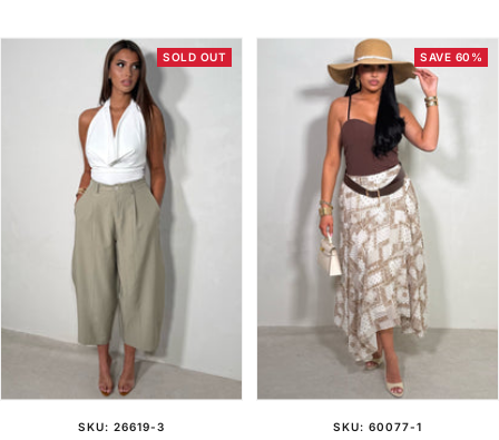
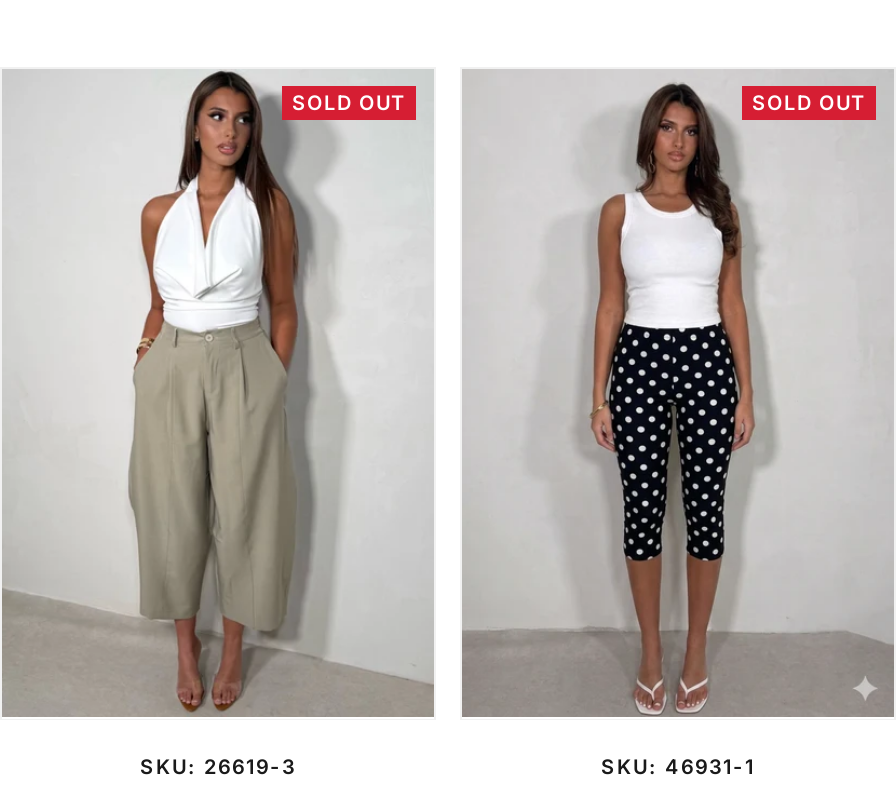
- [image]
- SAVE 60%
+ [image]
+ SOLD OUT

- SKU: 60077-1
+ SKU: 46931-1
